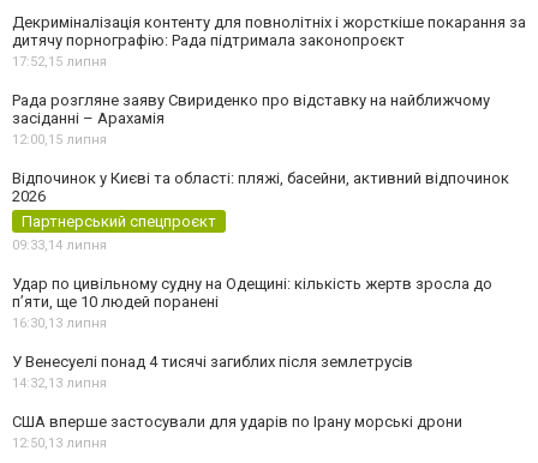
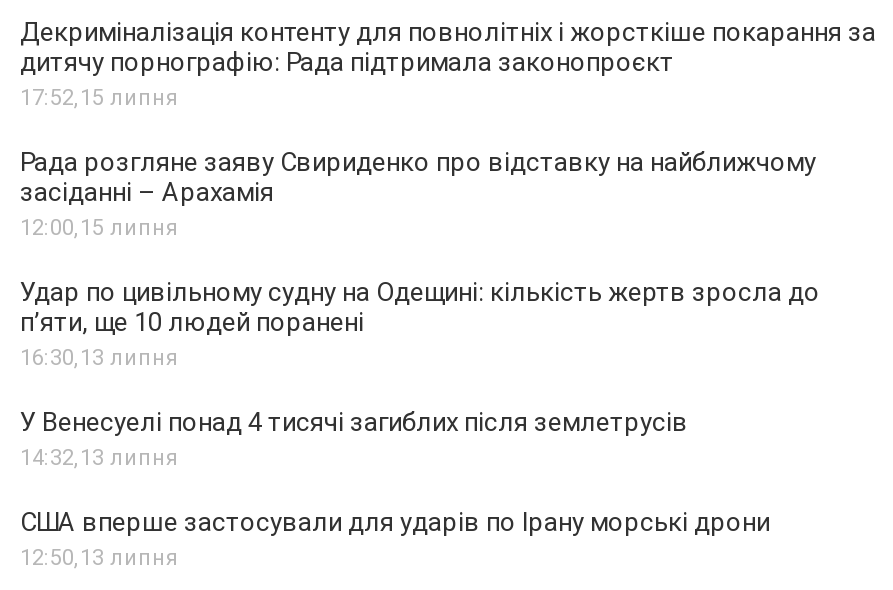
- Відпочинок у Києві та області: пляжі, басейни, активний відпочинок
- 2026
- Партнерський спецпроєкт
- 09:33,14 липня
